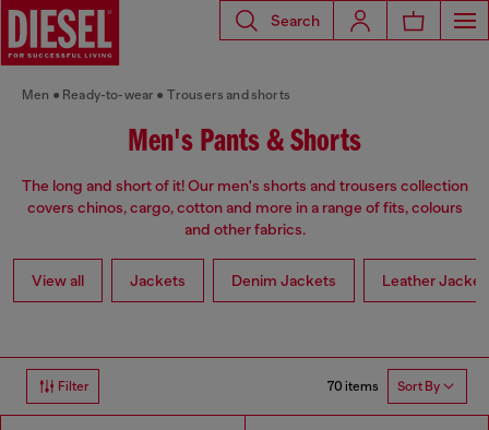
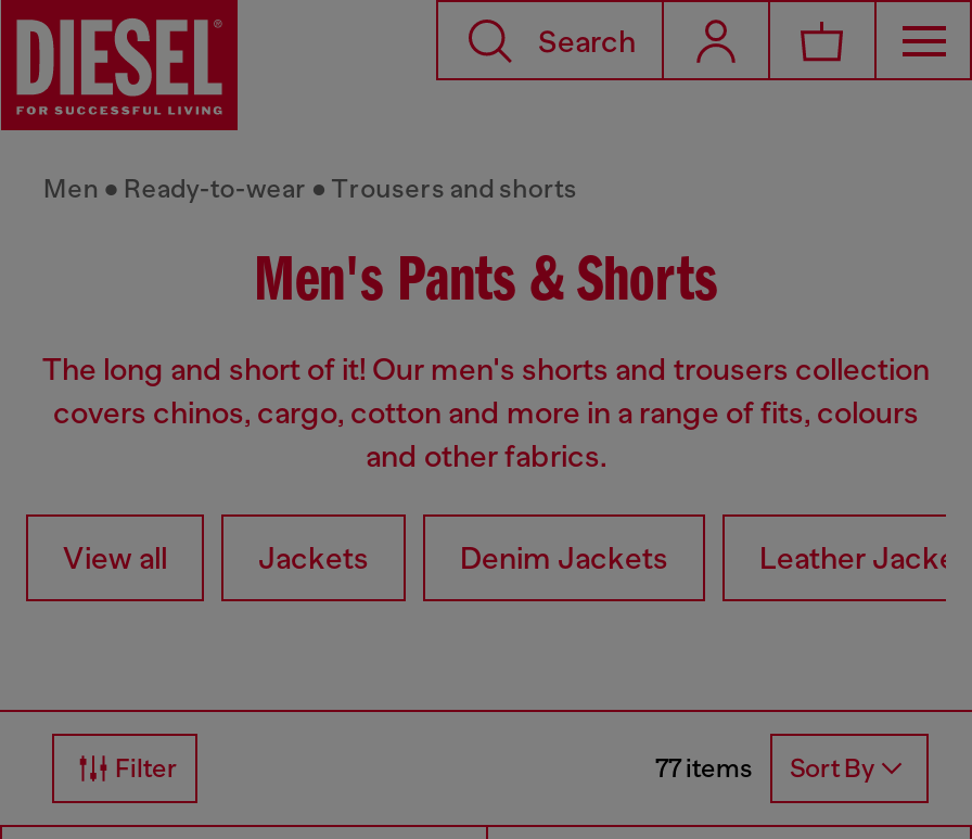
- 70 items Sort By
+ 77 items Sort By
